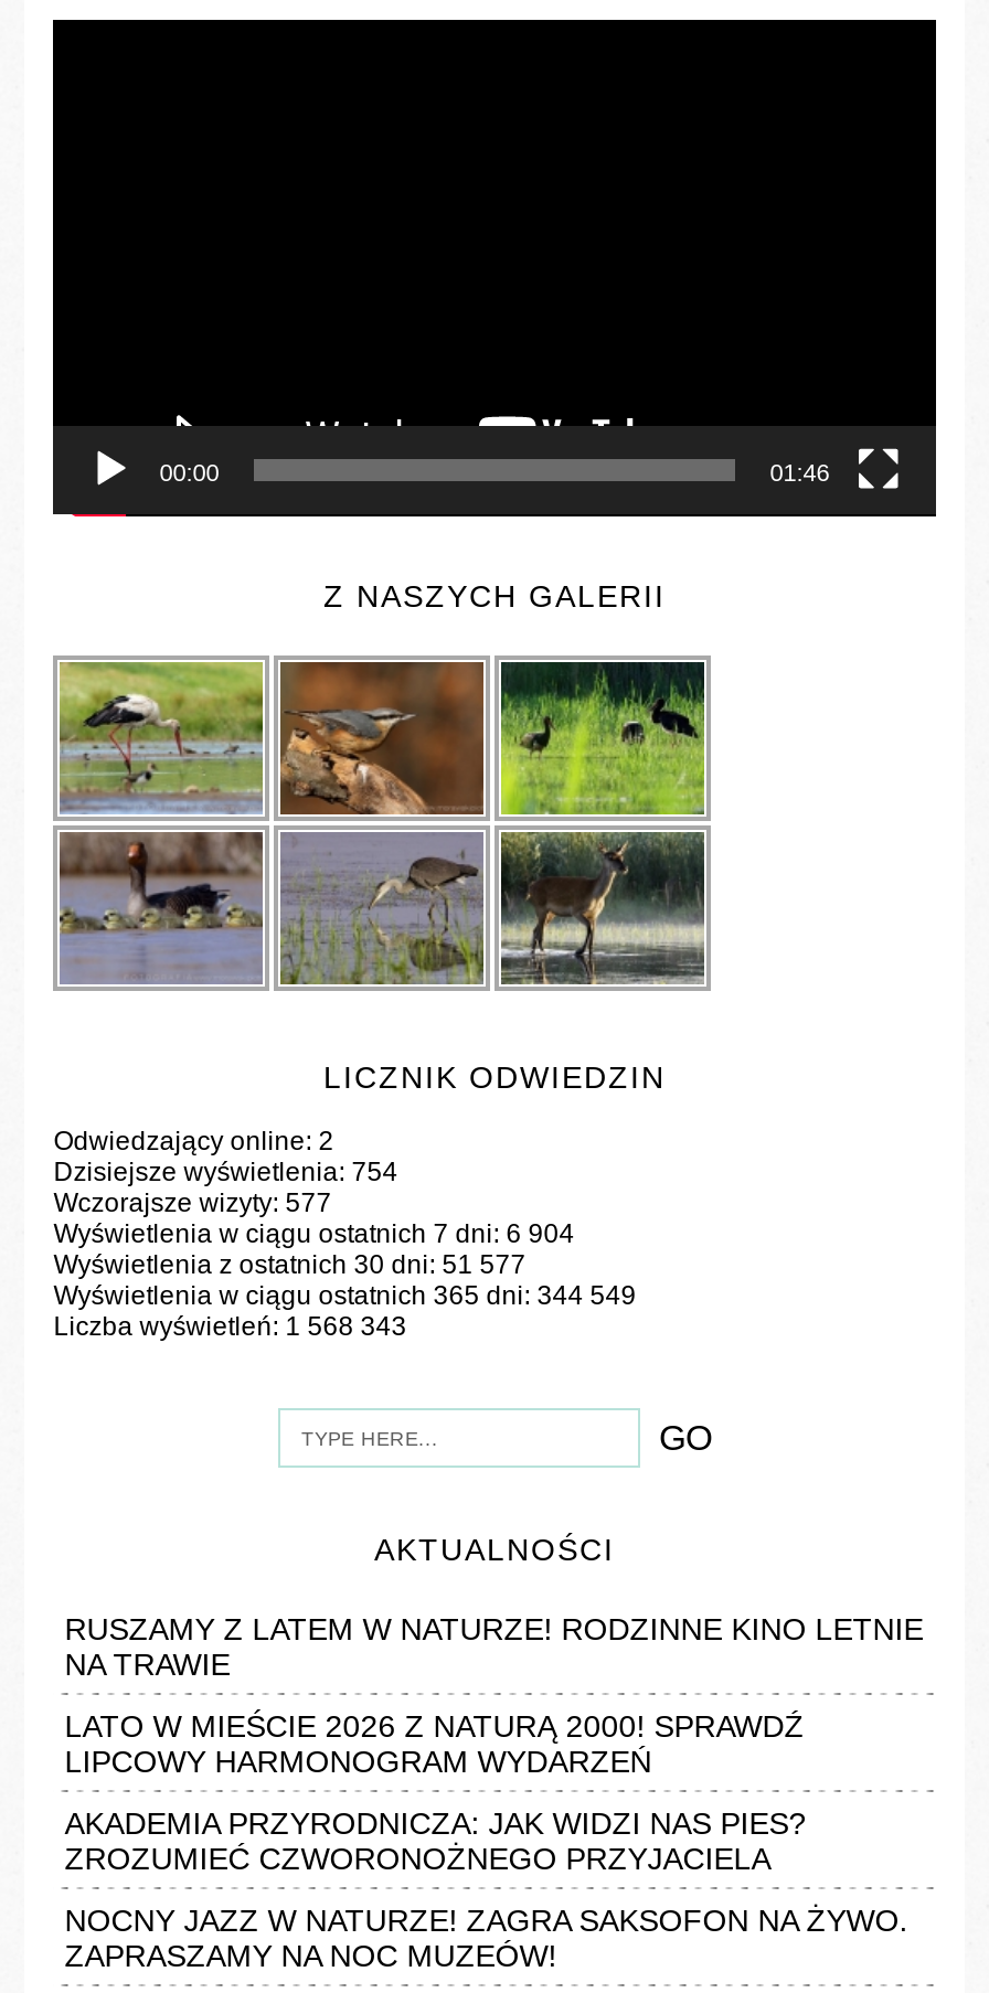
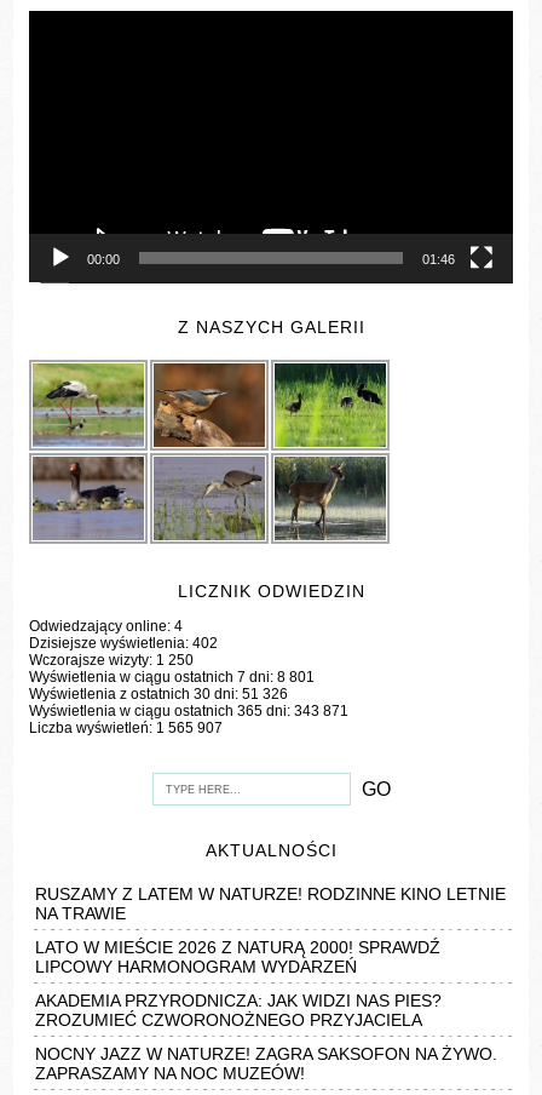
- Odwiedzający online: 2
+ Odwiedzający online: 4

- Dzisiejsze wyświetlenia: 754
+ Dzisiejsze wyświetlenia: 402

- Wczorajsze wizyty: 577
+ Wczorajsze wizyty: 1 250

- Wyświetlenia w ciągu ostatnich 7 dni: 6 904
+ Wyświetlenia w ciągu ostatnich 7 dni: 8 801

- Wyświetlenia z ostatnich 30 dni: 51 577
+ Wyświetlenia z ostatnich 30 dni: 51 326

- Wyświetlenia w ciągu ostatnich 365 dni: 344 549
+ Wyświetlenia w ciągu ostatnich 365 dni: 343 871

- Liczba wyświetleń:1 568 343
+ Liczba wyświetleń:1 565 907
